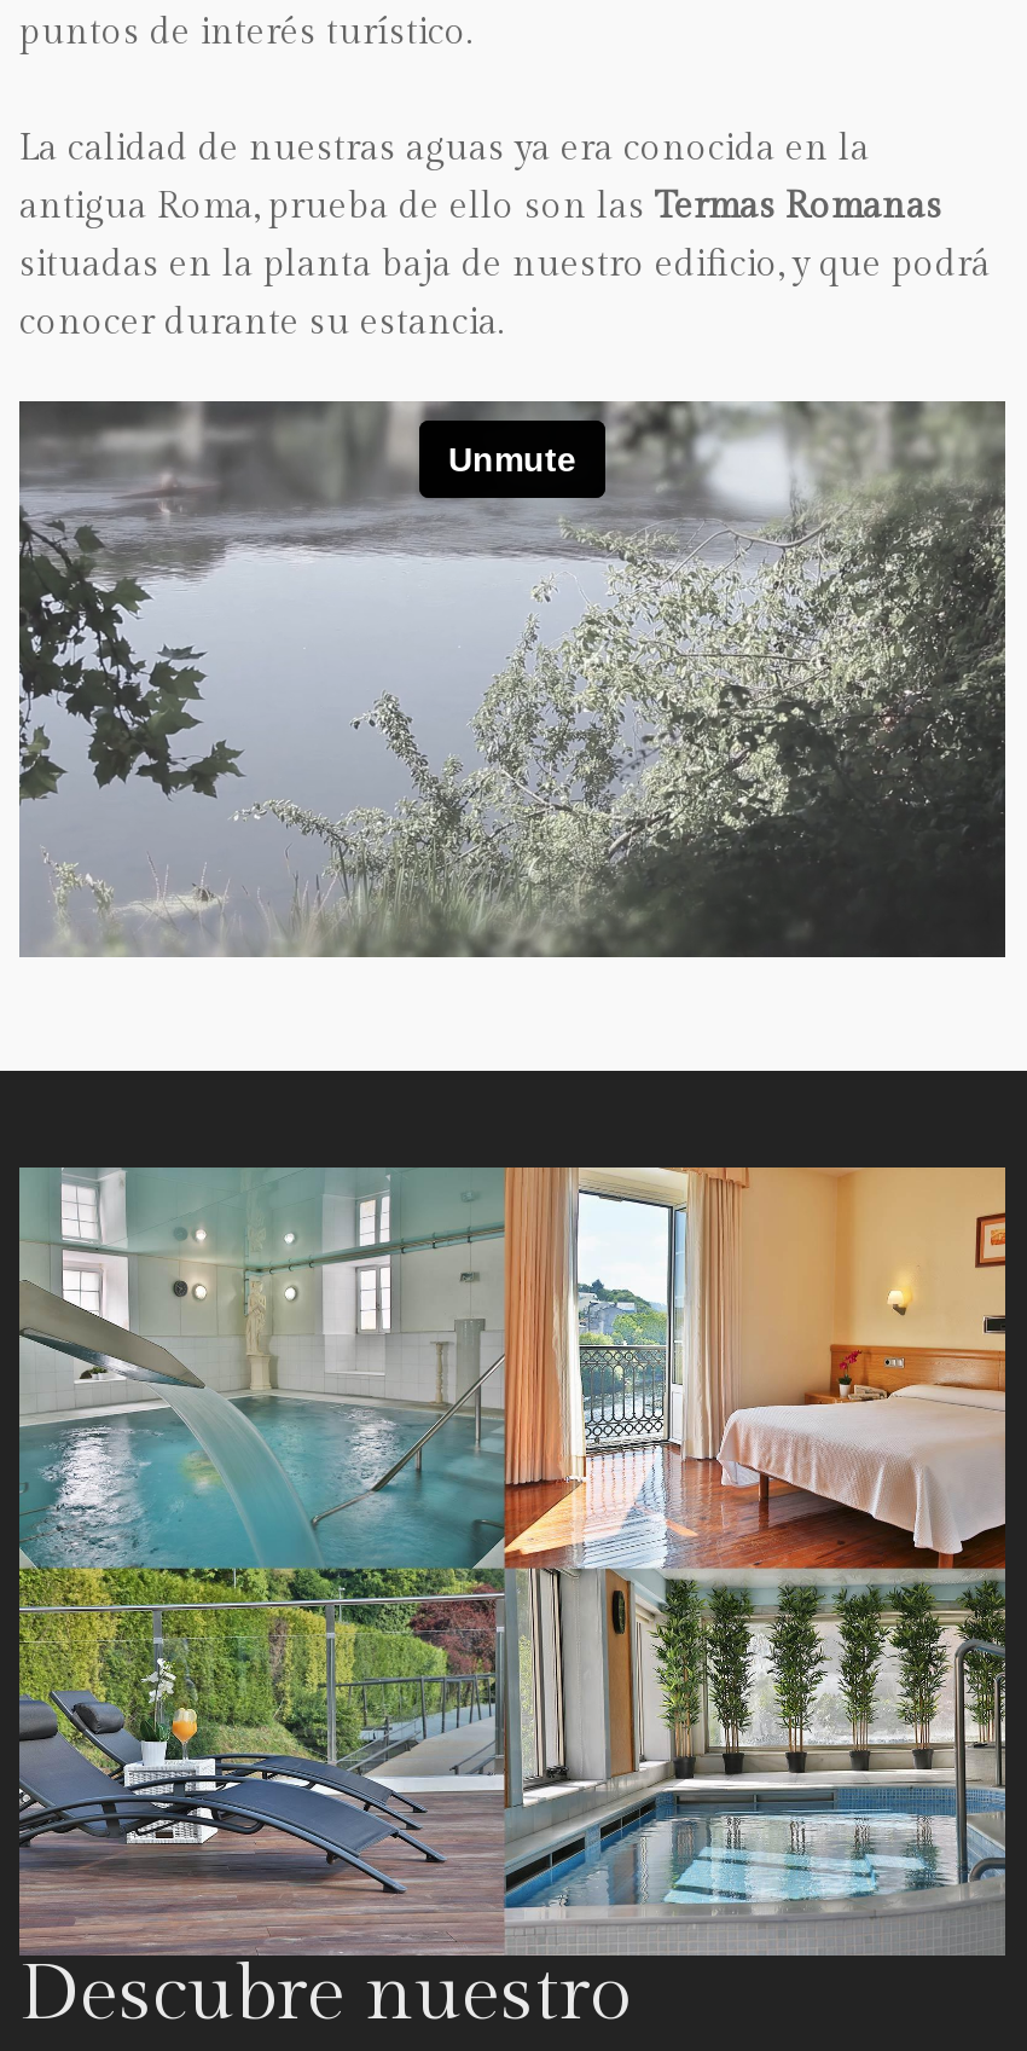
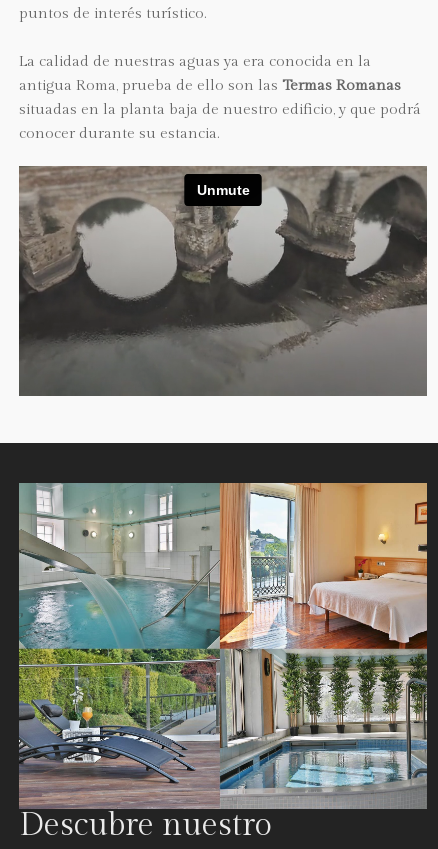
- [image]
+ [image]
